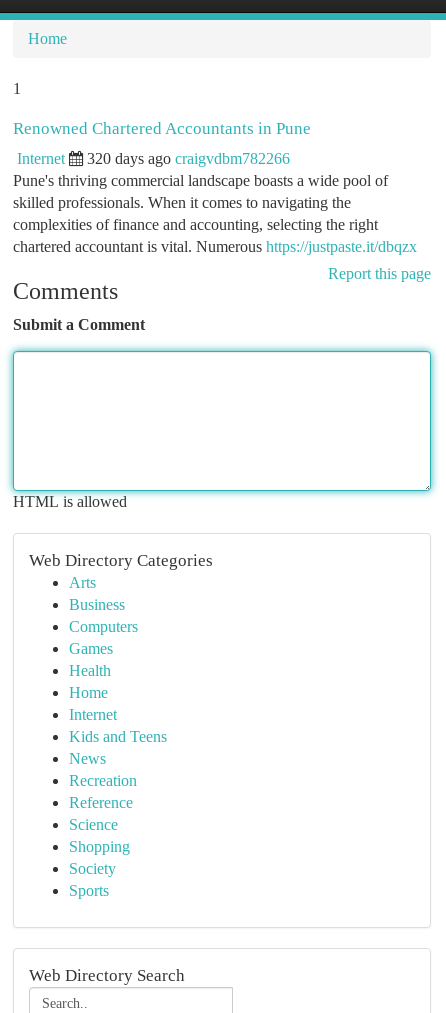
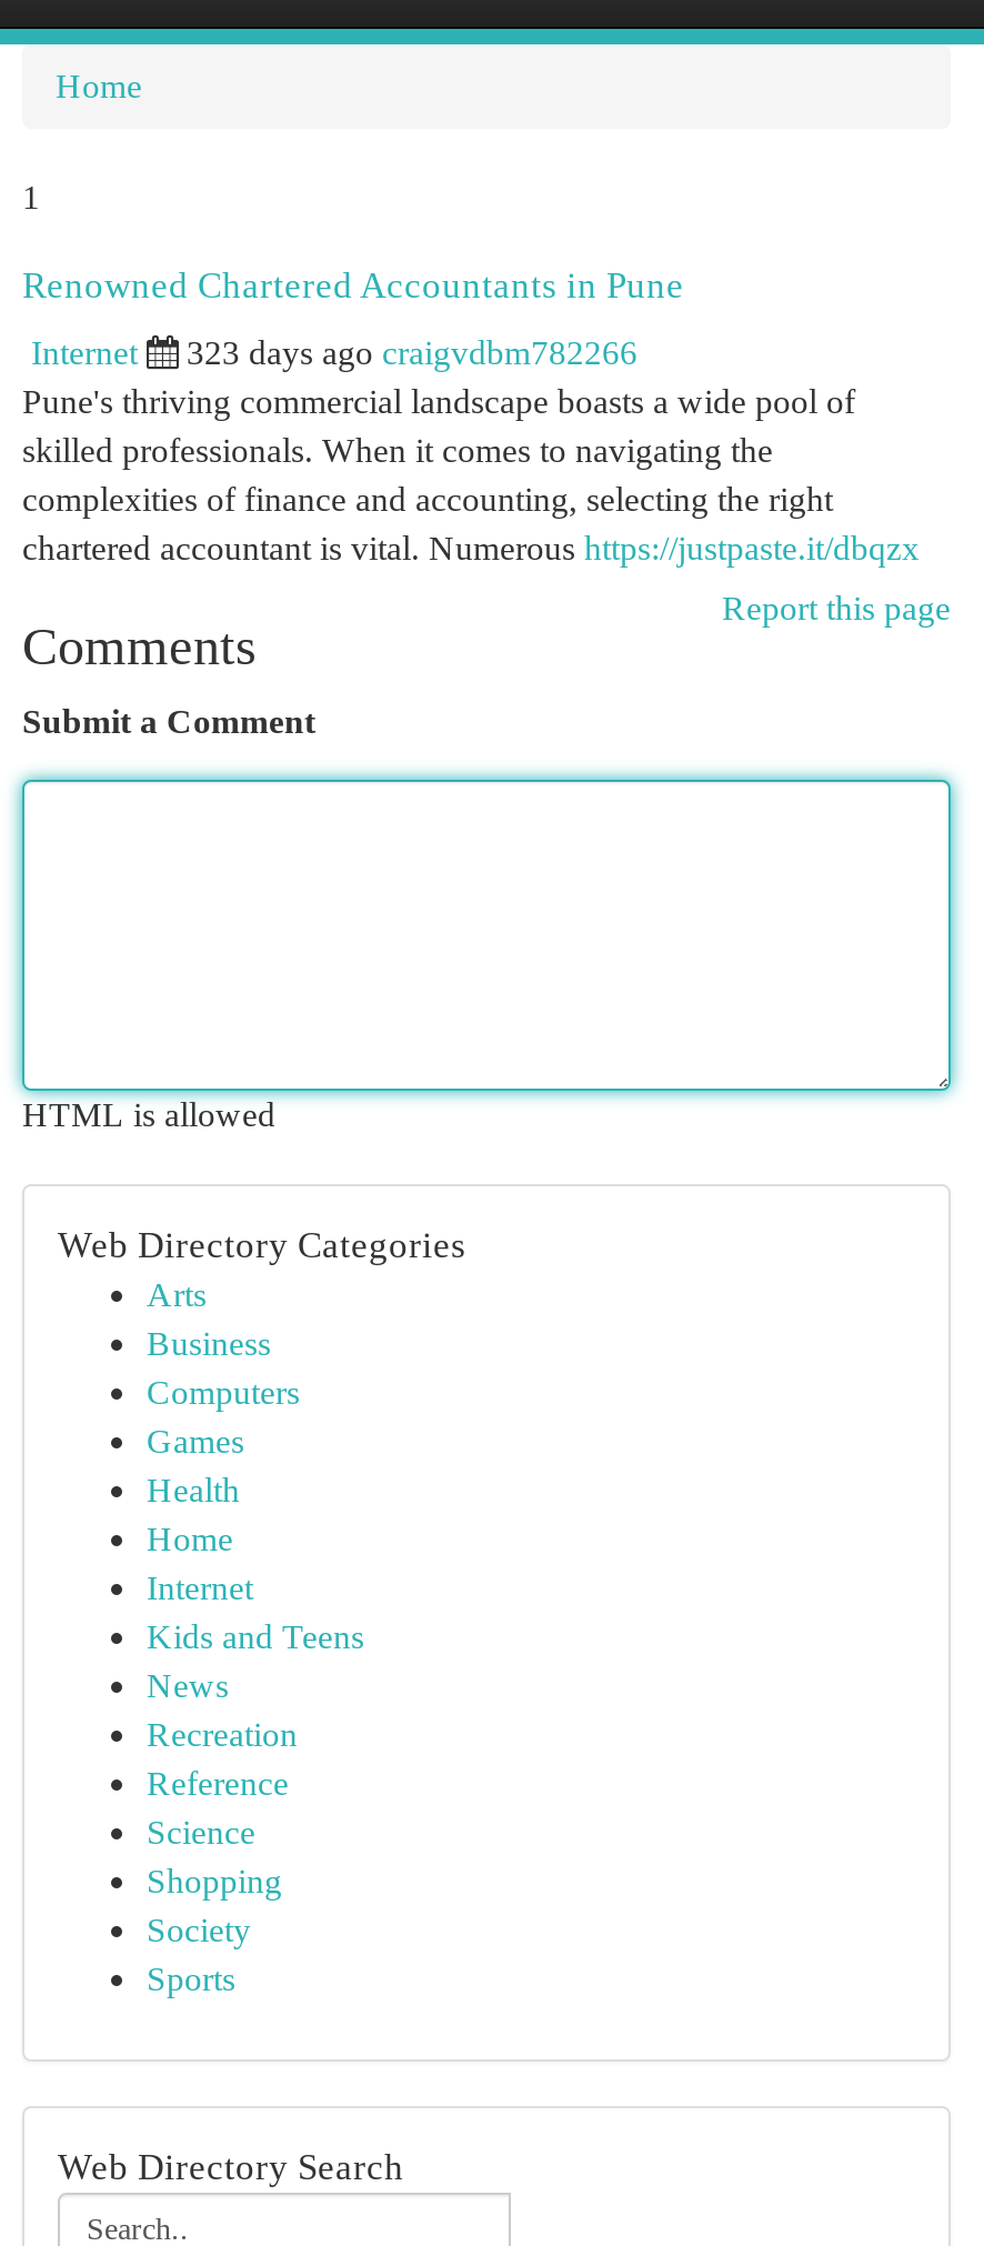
- 320 days ago craigvdbm782266
+ 323 days ago craigvdbm782266
